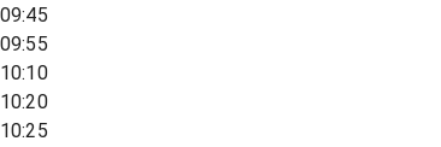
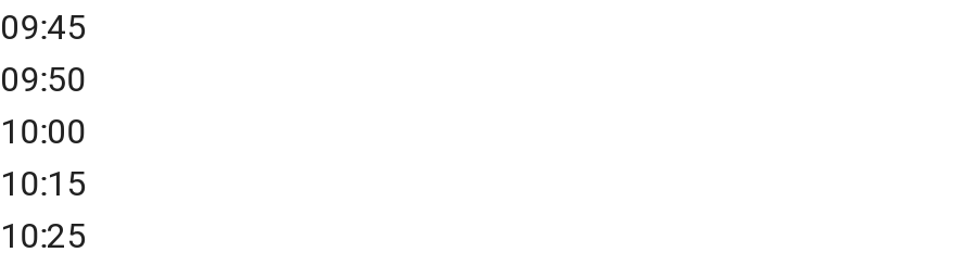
- 09:55
+ 09:50

- 10:10
+ 10:00

- 10:20
+ 10:15
